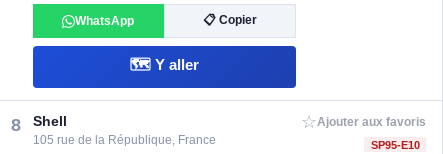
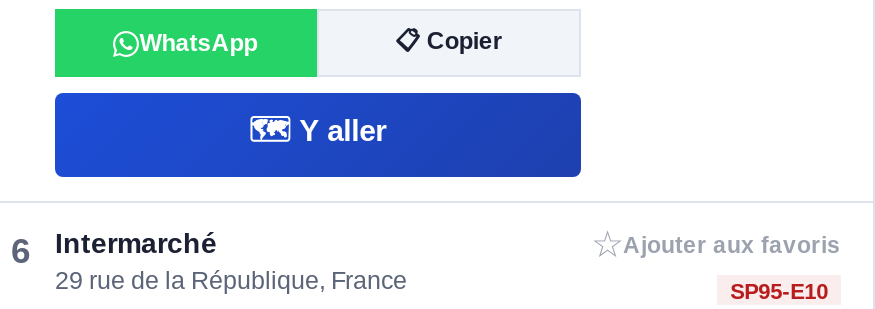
- 8
- Shell
- 105 rue de la République, France
+ 6
+ Intermarché
+ 29 rue de la République, France
